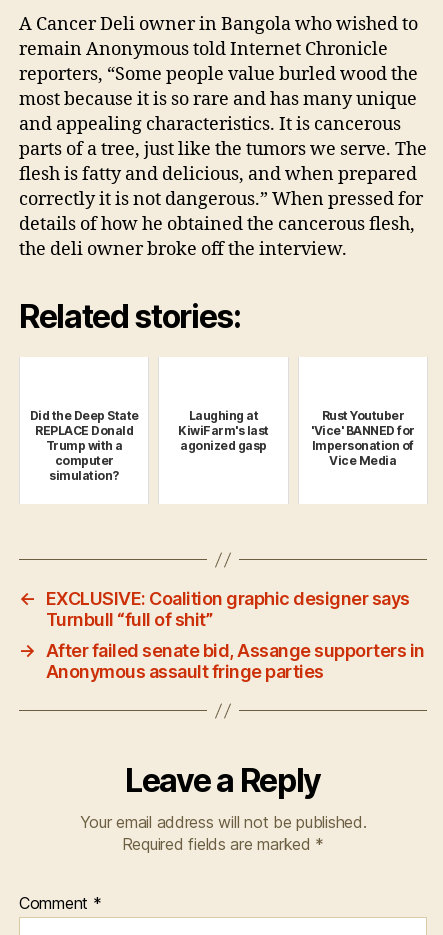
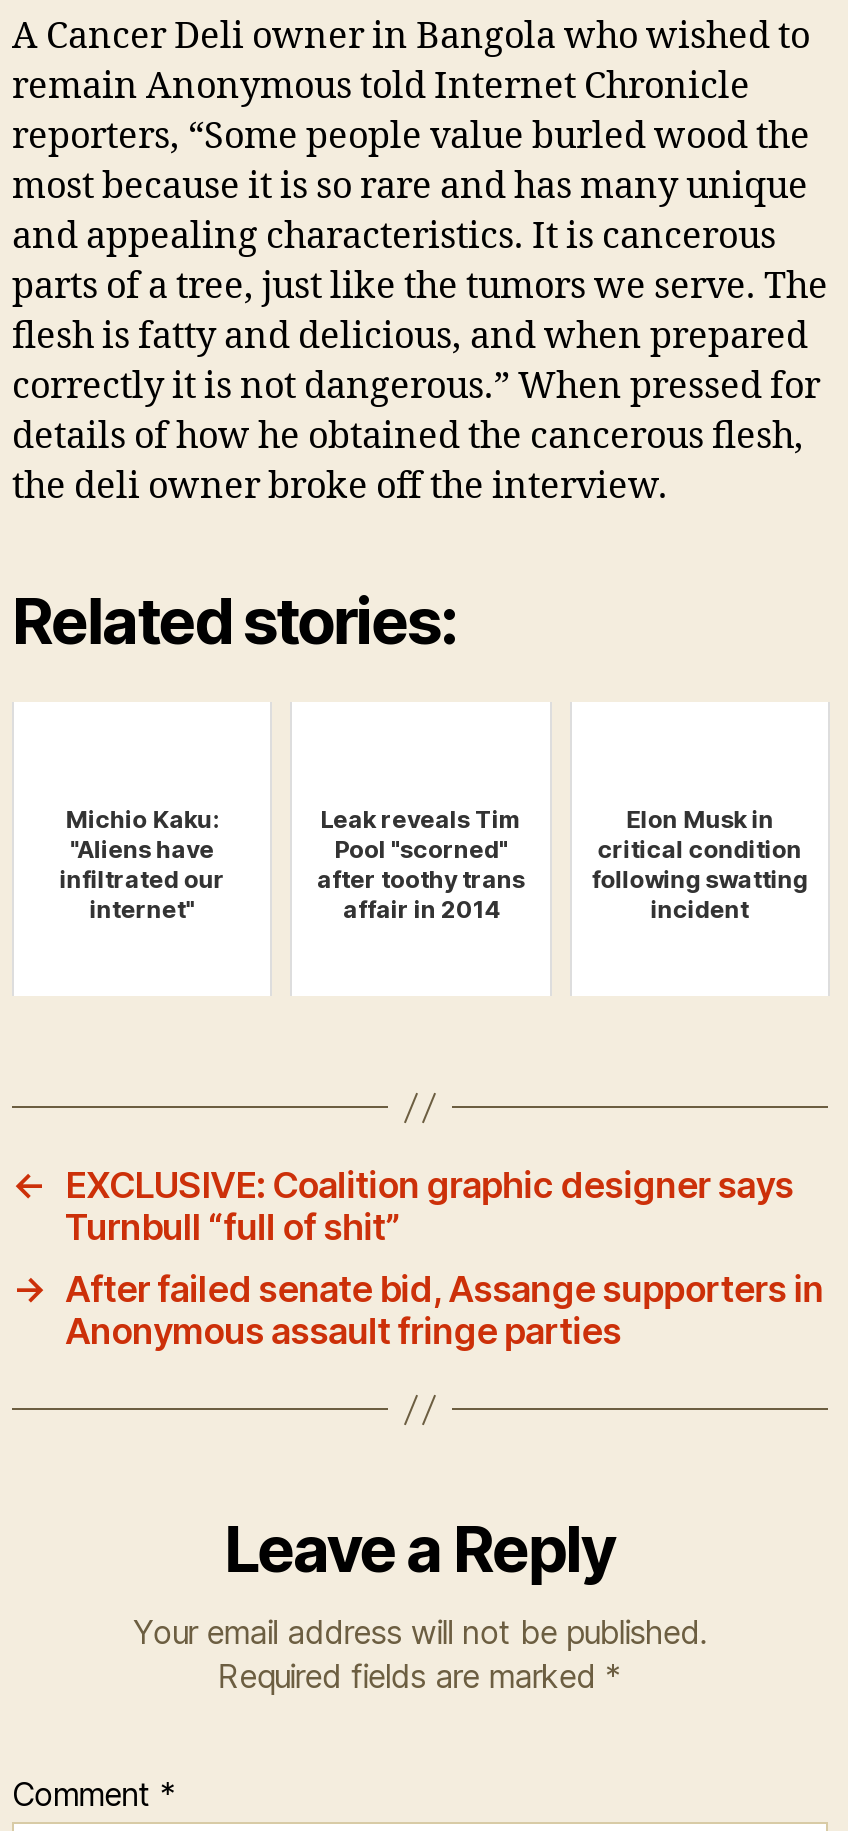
- Did the Deep State
- REPLACE Donald
- Trump with a
- computer
- simulation?
+ Michio Kaku:
+ "Aliens have
+ infiltrated our
+ internet"

- Laughing at
- KiwiFarm's last
- agonized gasp
+ Leak reveals Tim
+ Pool "scorned"
+ after toothy trans
+ affair in 2014

- Rust Youtuber
- 'Vice' BANNED for
- Impersonation of
- Vice Media
+ Elon Musk in
+ critical condition
+ following swatting
+ incident
